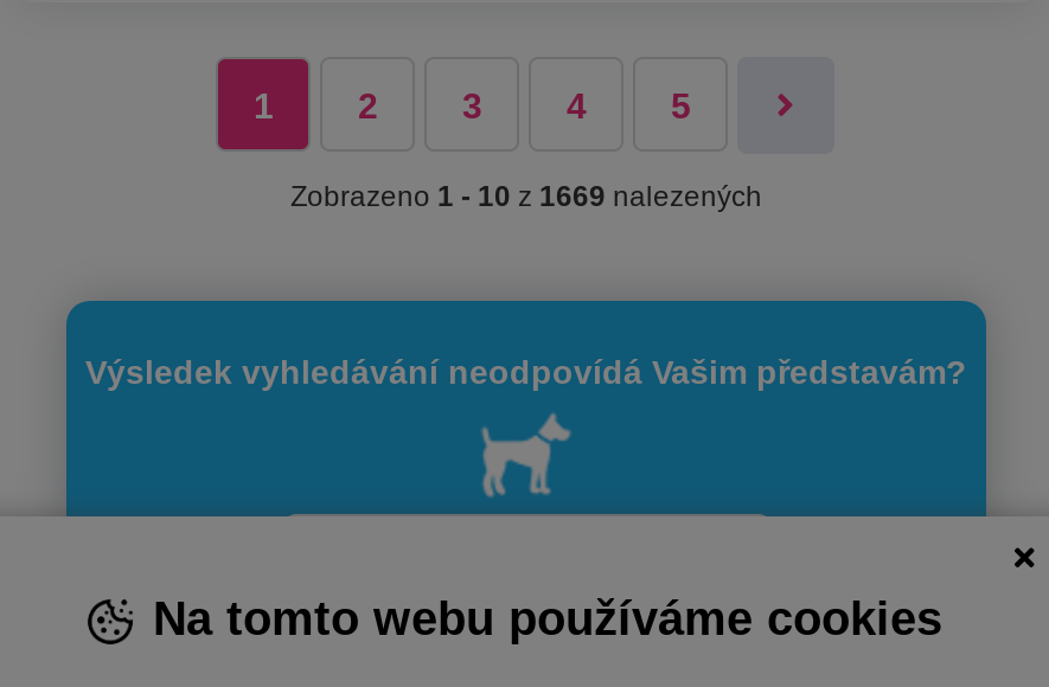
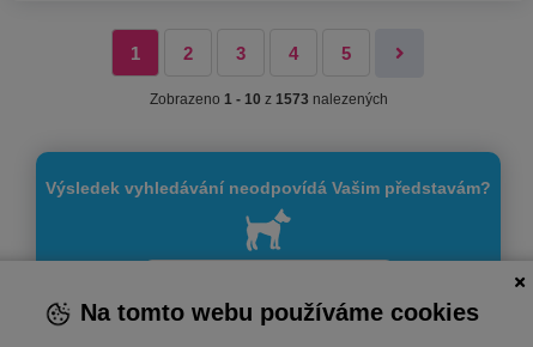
- Zobrazeno 1 - 10 z 1669 nalezených
+ Zobrazeno 1 - 10 z 1573 nalezených
